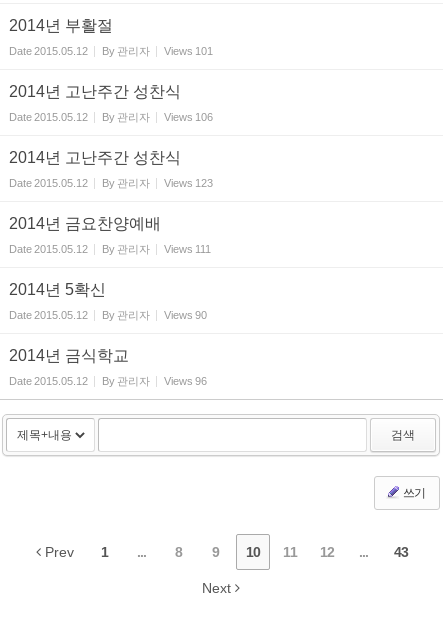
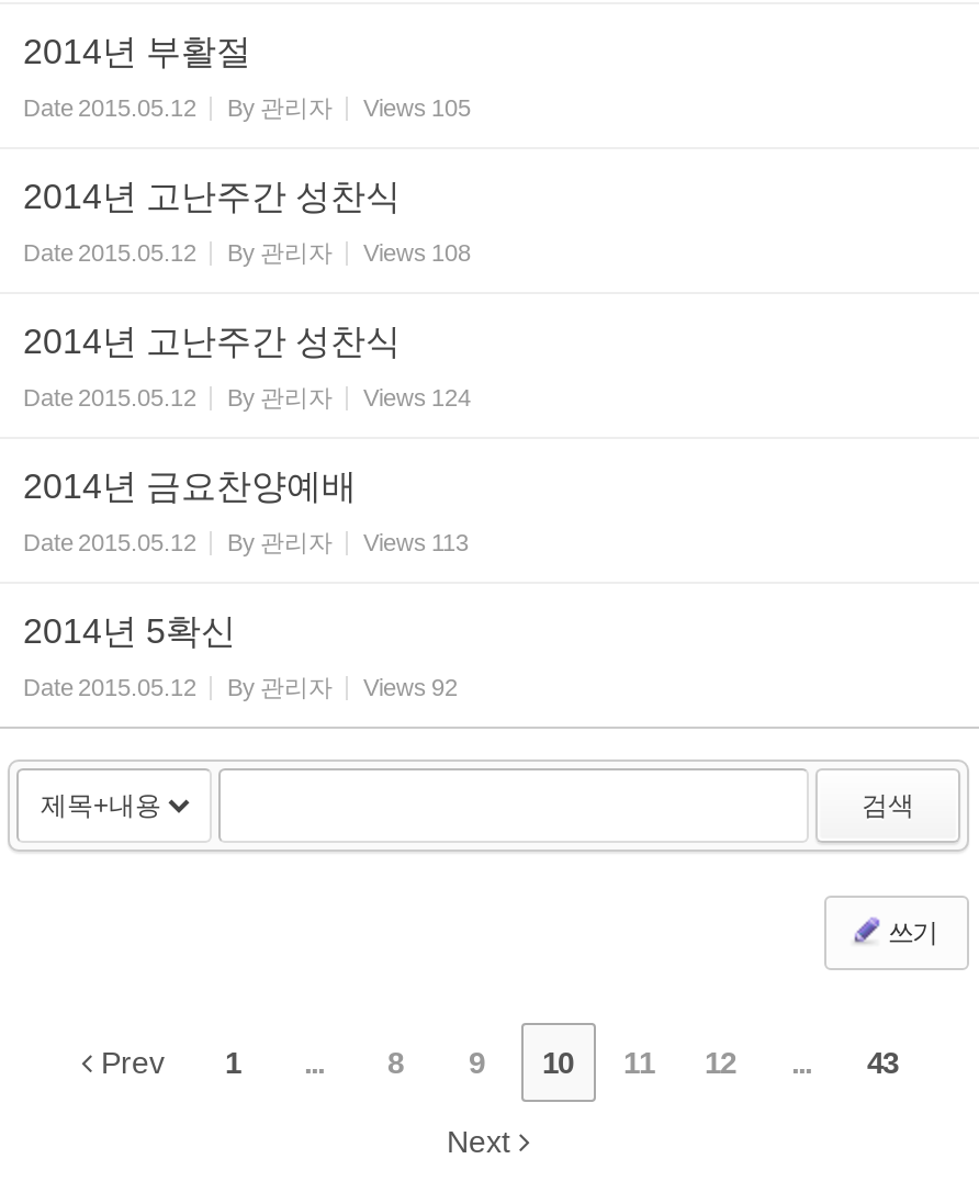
- Date 2015.05.12 By 관리자 Views 101
+ Date 2015.05.12 By 관리자 Views 105

- Date 2015.05.12 By 관리자 Views 106
+ Date 2015.05.12 By 관리자 Views 108

- Date 2015.05.12 By 관리자 Views 123
+ Date 2015.05.12 By 관리자 Views 124

- Date 2015.05.12 By 관리자 Views 111
+ Date 2015.05.12 By 관리자 Views 113

- Views 90
- 2014년 금식학교
- Date 2015.05.12
- By 관리자
- Views 96
+ Views 92
